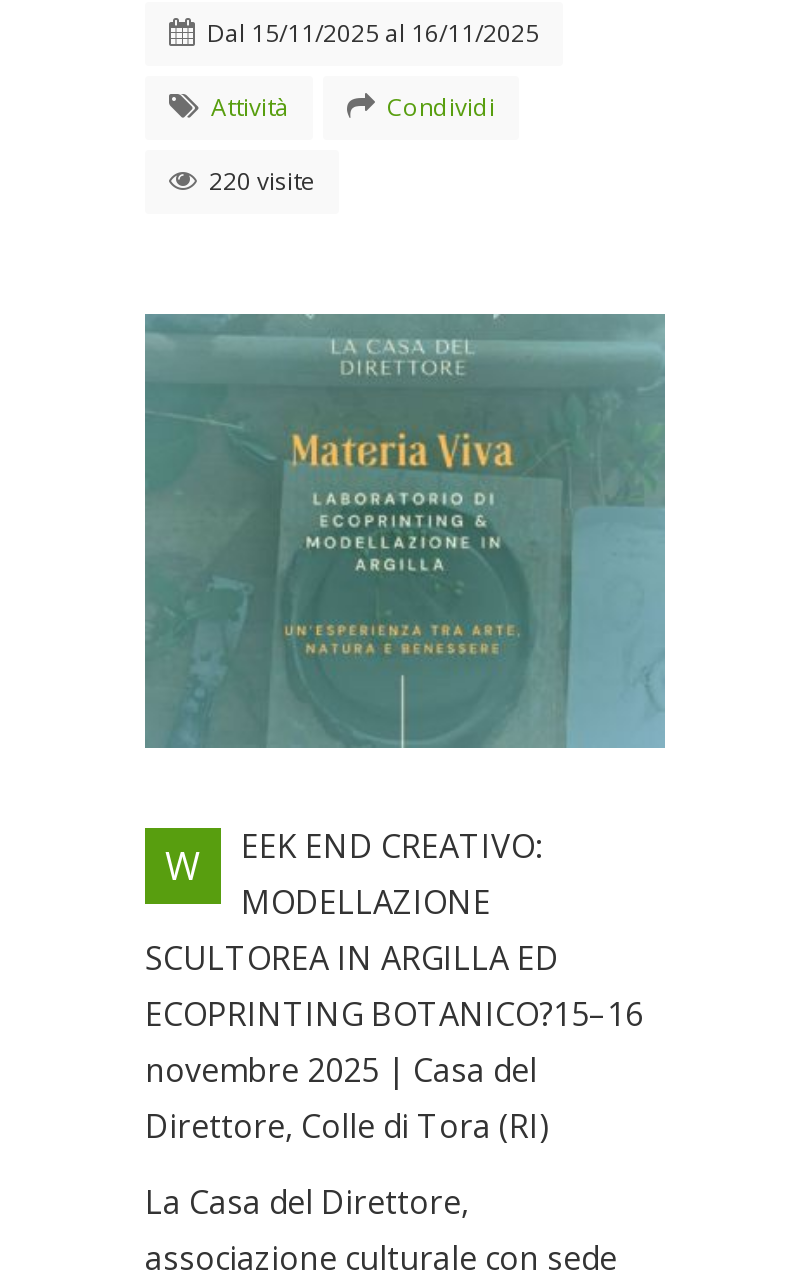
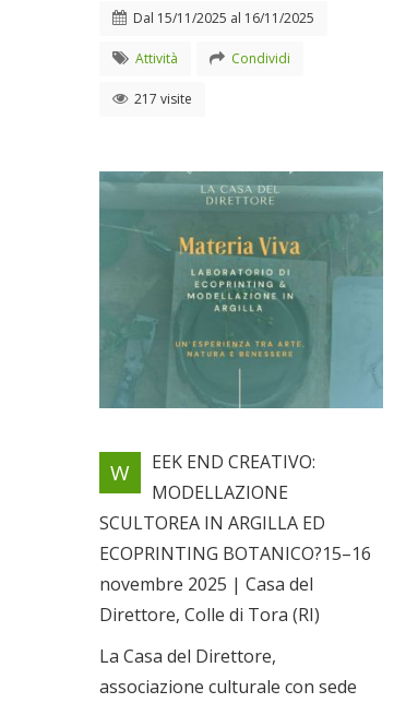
- 220 visite
+ 217 visite
